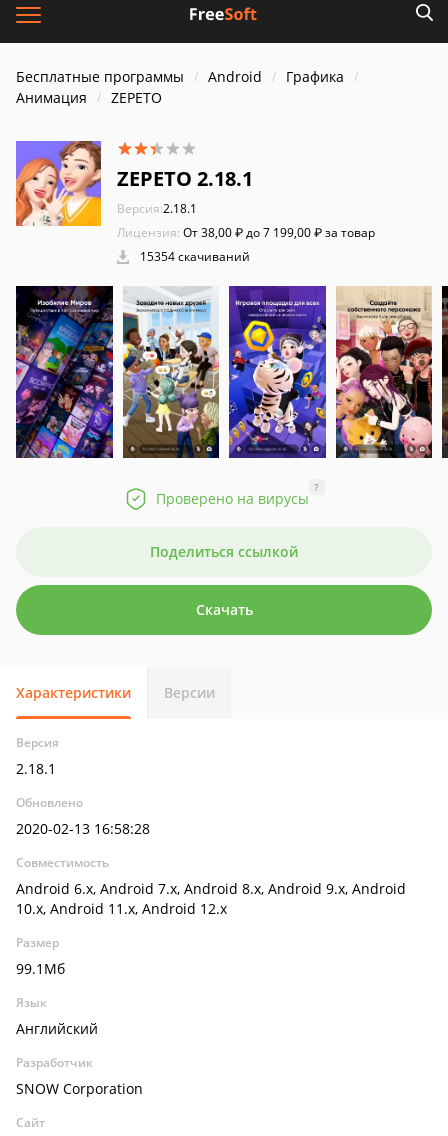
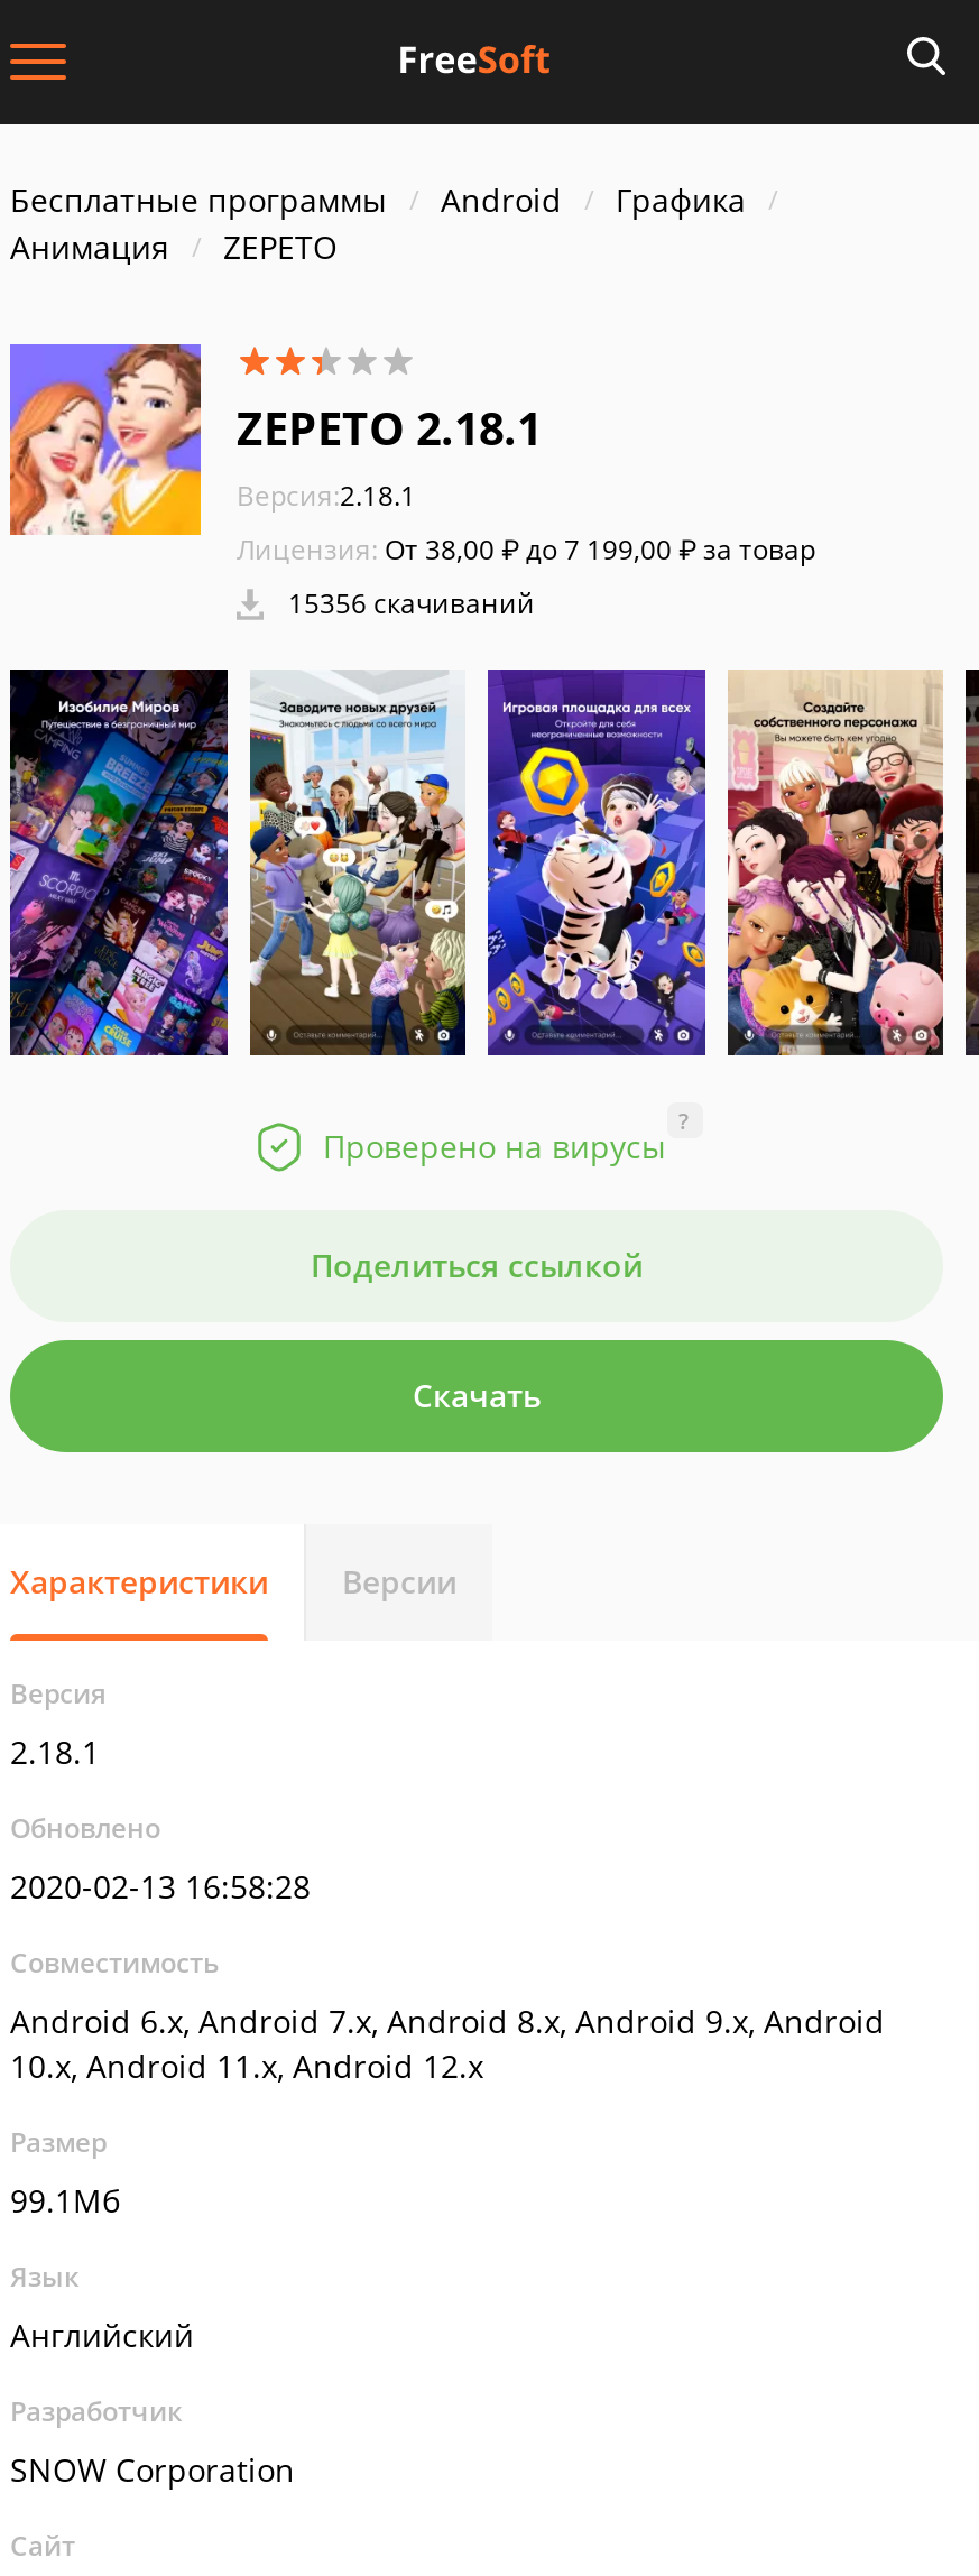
- 15354 скачиваний
+ 15356 скачиваний
